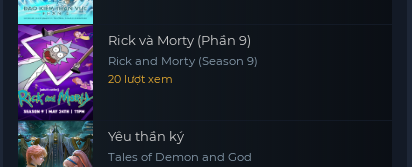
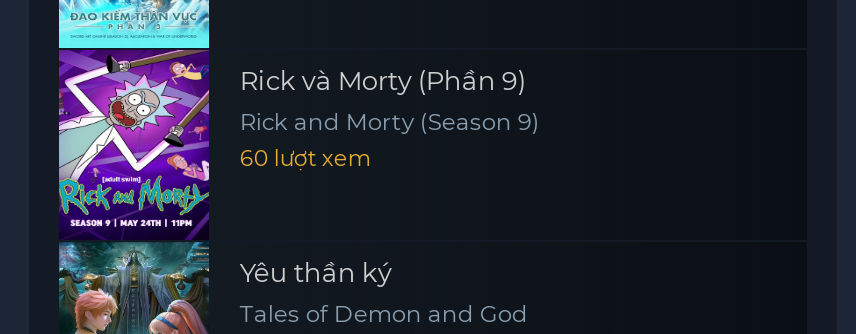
- 20 lượt xem
+ 60 lượt xem
